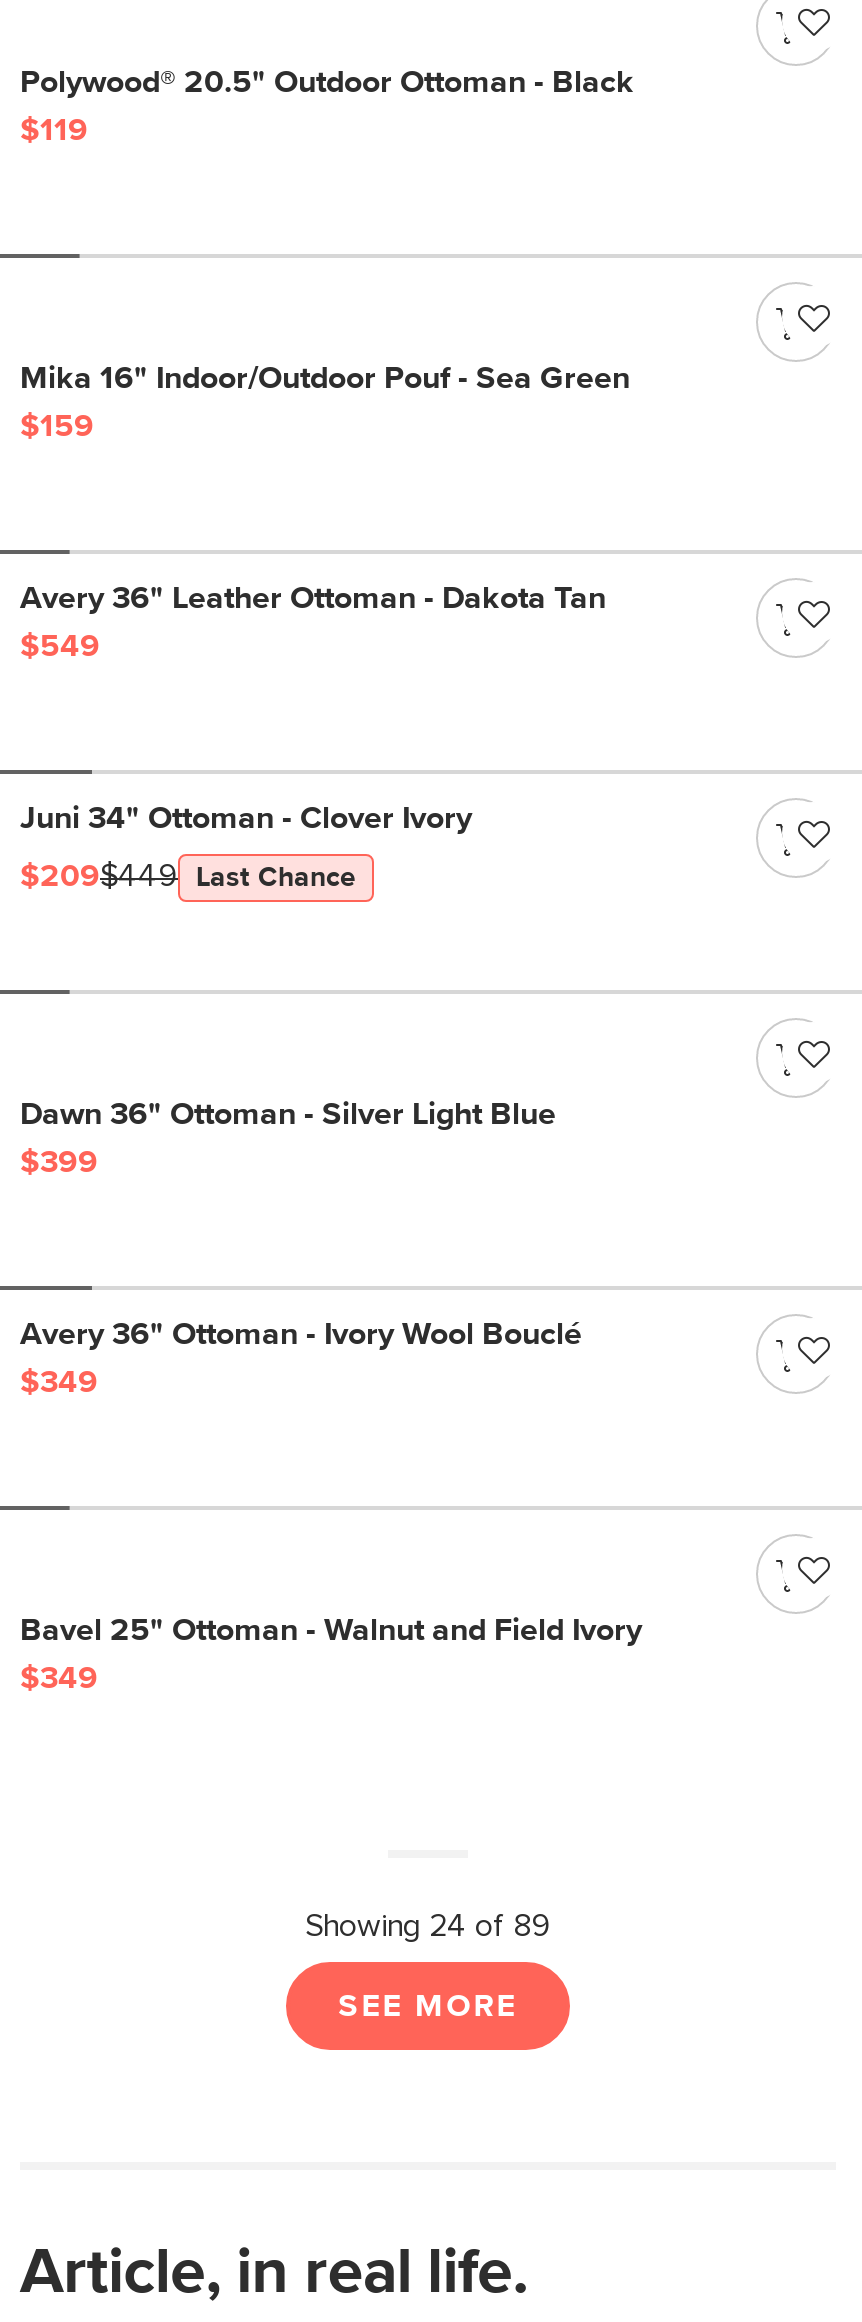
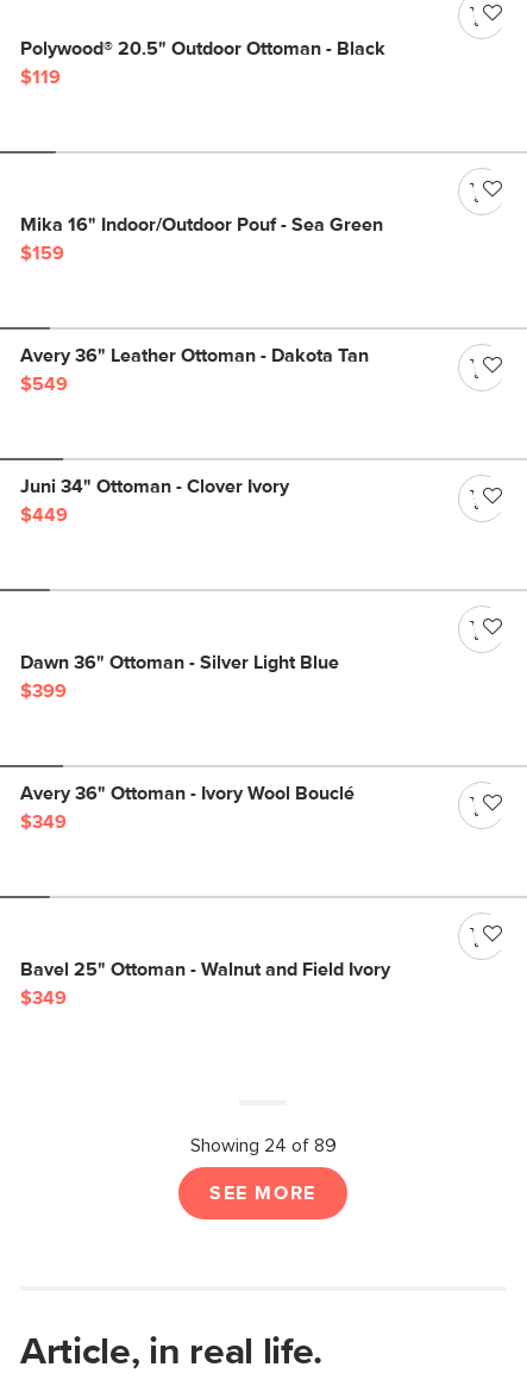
- $209$449
- Last Chance
+ $449
